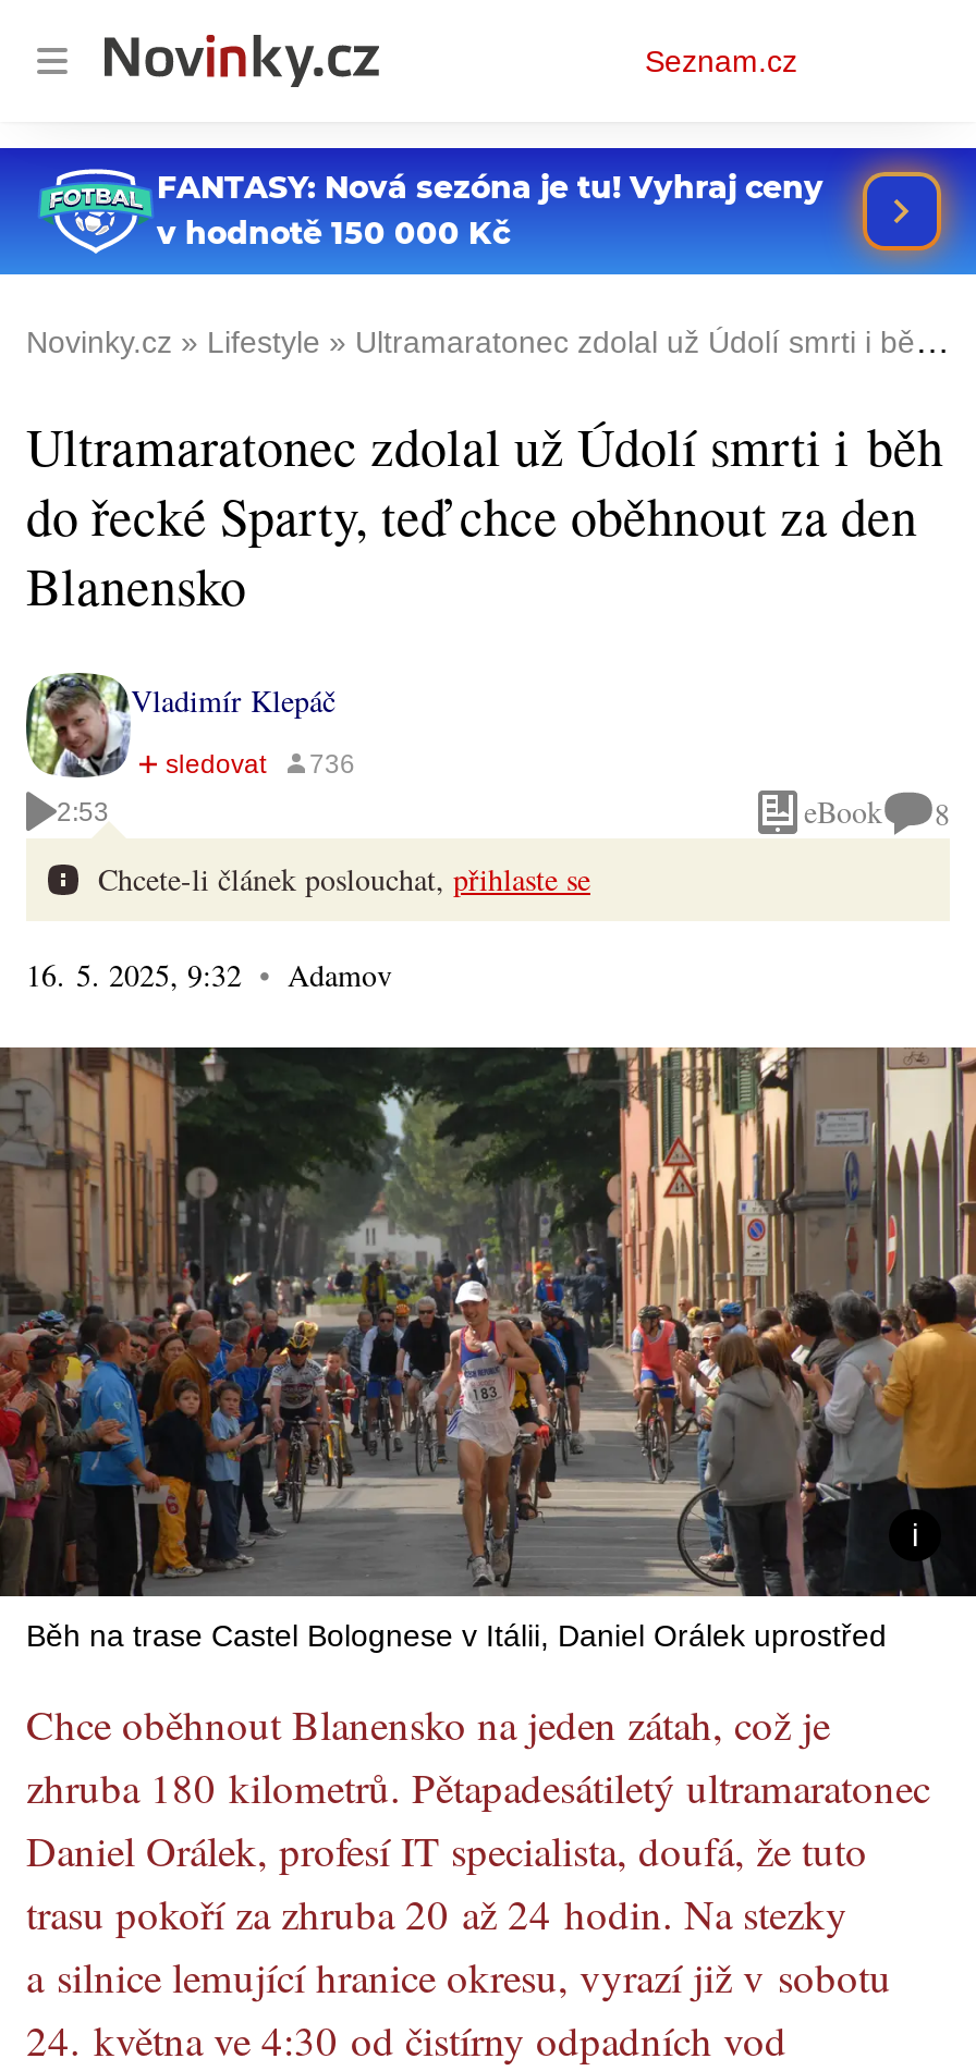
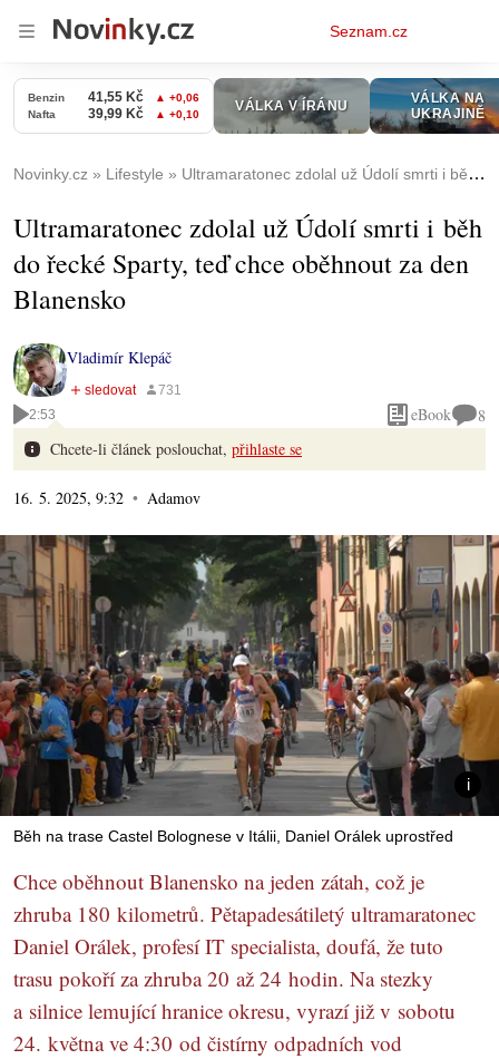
- [image]
+ [image]
